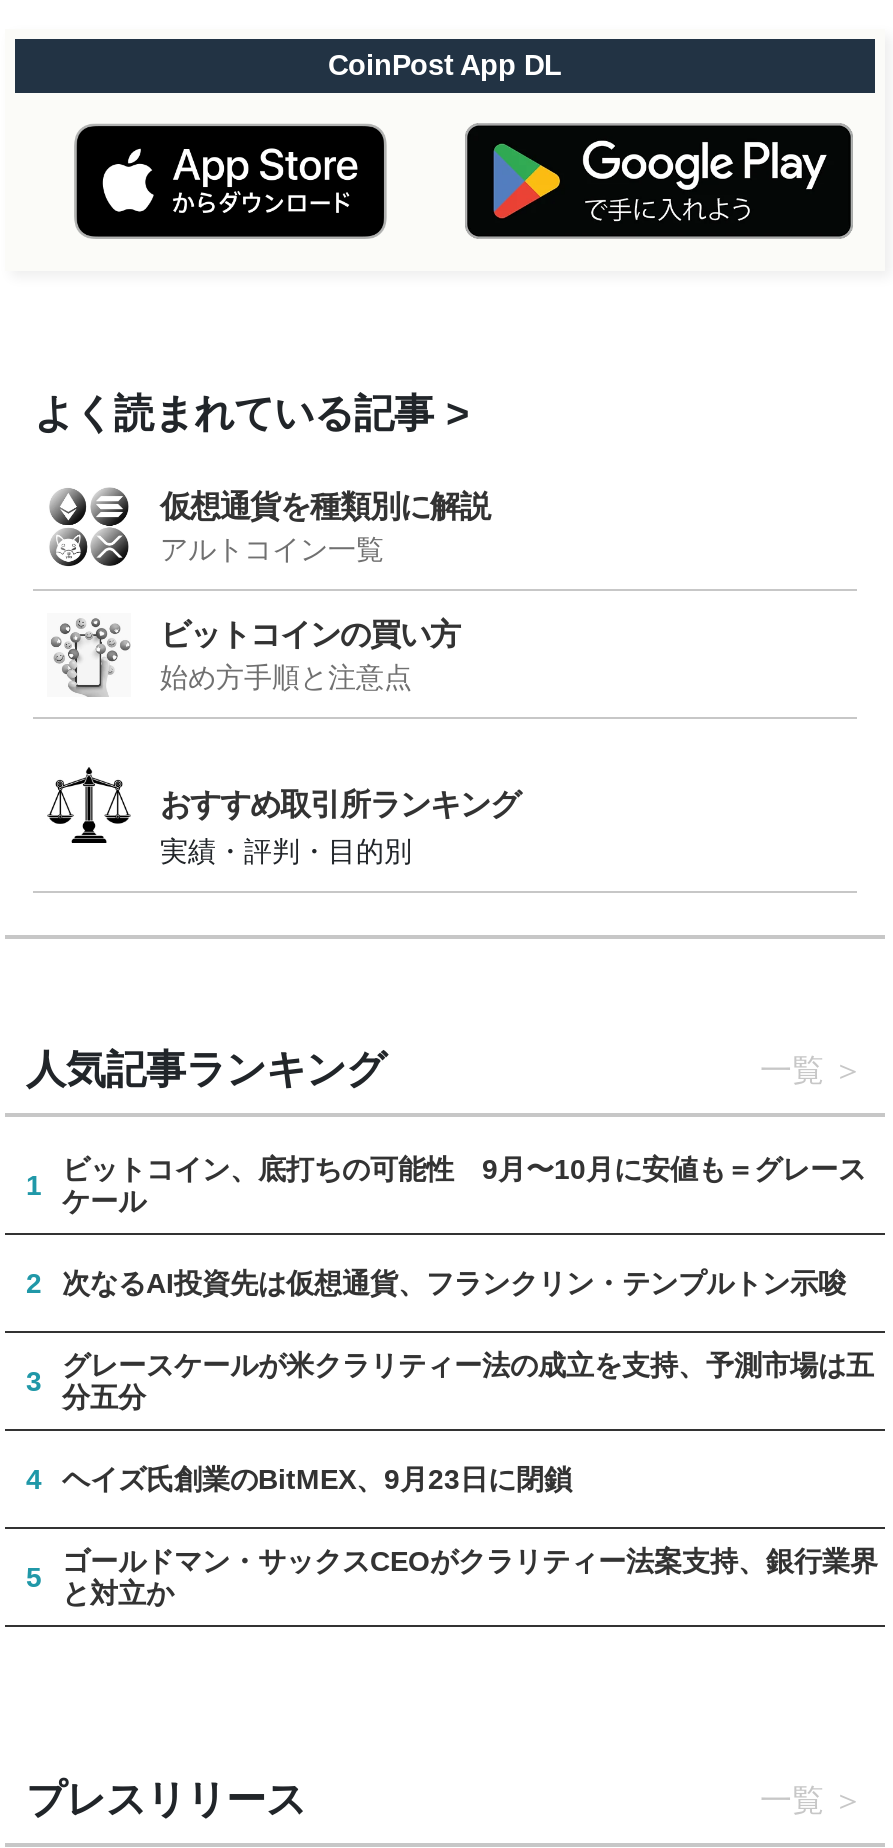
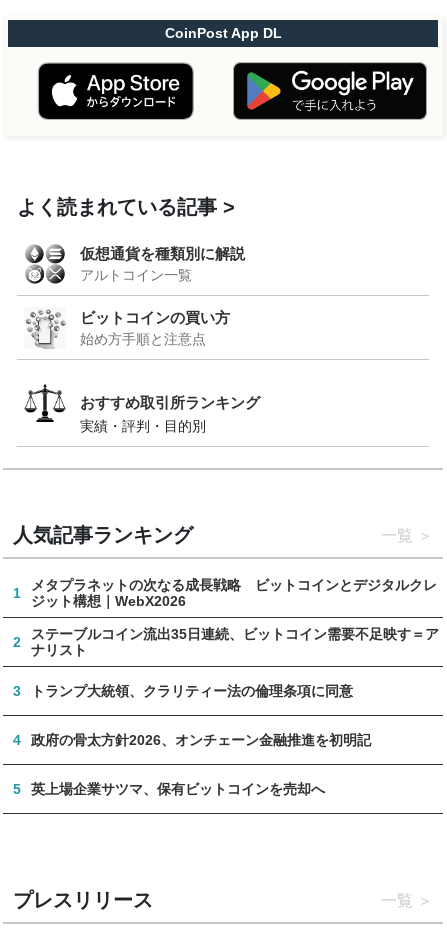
- ビットコイン、底打ちの可能性 9月〜10月に安値も＝グレース
- ケール
+ メタプラネットの次なる成長戦略 ビットコインとデジタルクレ
+ ジット構想｜WebX2026

- 次なるAI投資先は仮想通貨、フランクリン・テンプルトン示唆
+ ステーブルコイン流出35日連続、ビットコイン需要不足映す＝ア
+ ナリスト

- グレースケールが米クラリティー法の成立を支持、予測市場は五
- 分五分
+ トランプ大統領、クラリティー法の倫理条項に同意

- ヘイズ氏創業のBitMEX、9月23日に閉鎖
+ 政府の骨太方針2026、オンチェーン金融推進を初明記

- ゴールドマン・サックスCEOがクラリティー法案支持、銀行業界
- と対立か
+ 英上場企業サツマ、保有ビットコインを売却へ
